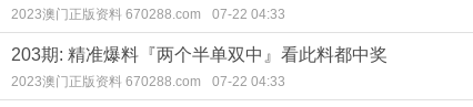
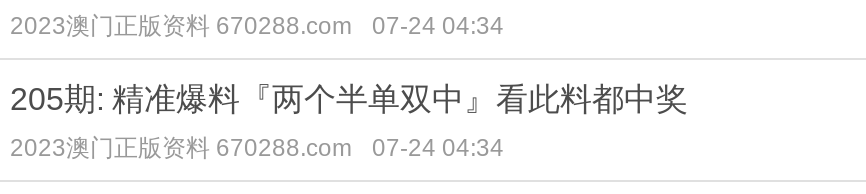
- 2023澳门正版资料 670288.com 07-22 04:33
+ 2023澳门正版资料 670288.com 07-24 04:34

- 203期: 精准爆料『两个半单双中』看此料都中奖
+ 205期: 精准爆料『两个半单双中』看此料都中奖

- 2023澳门正版资料 670288.com 07-22 04:33
+ 2023澳门正版资料 670288.com 07-24 04:34
